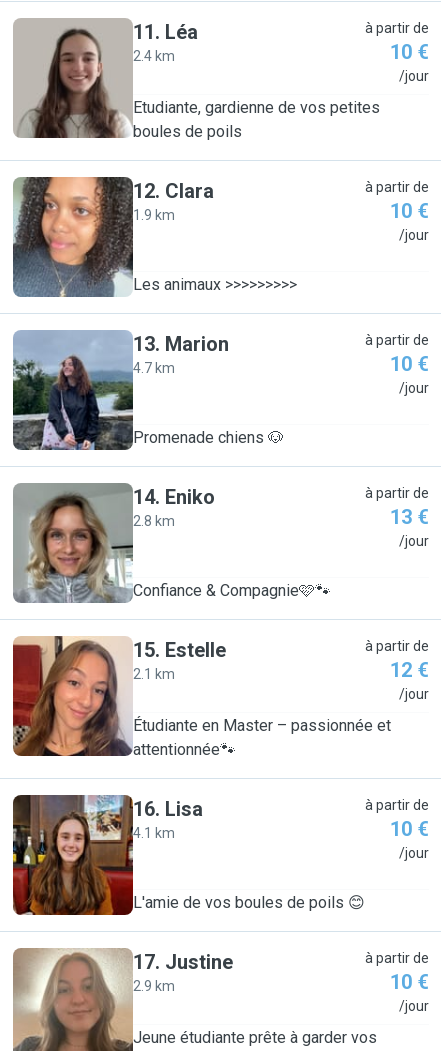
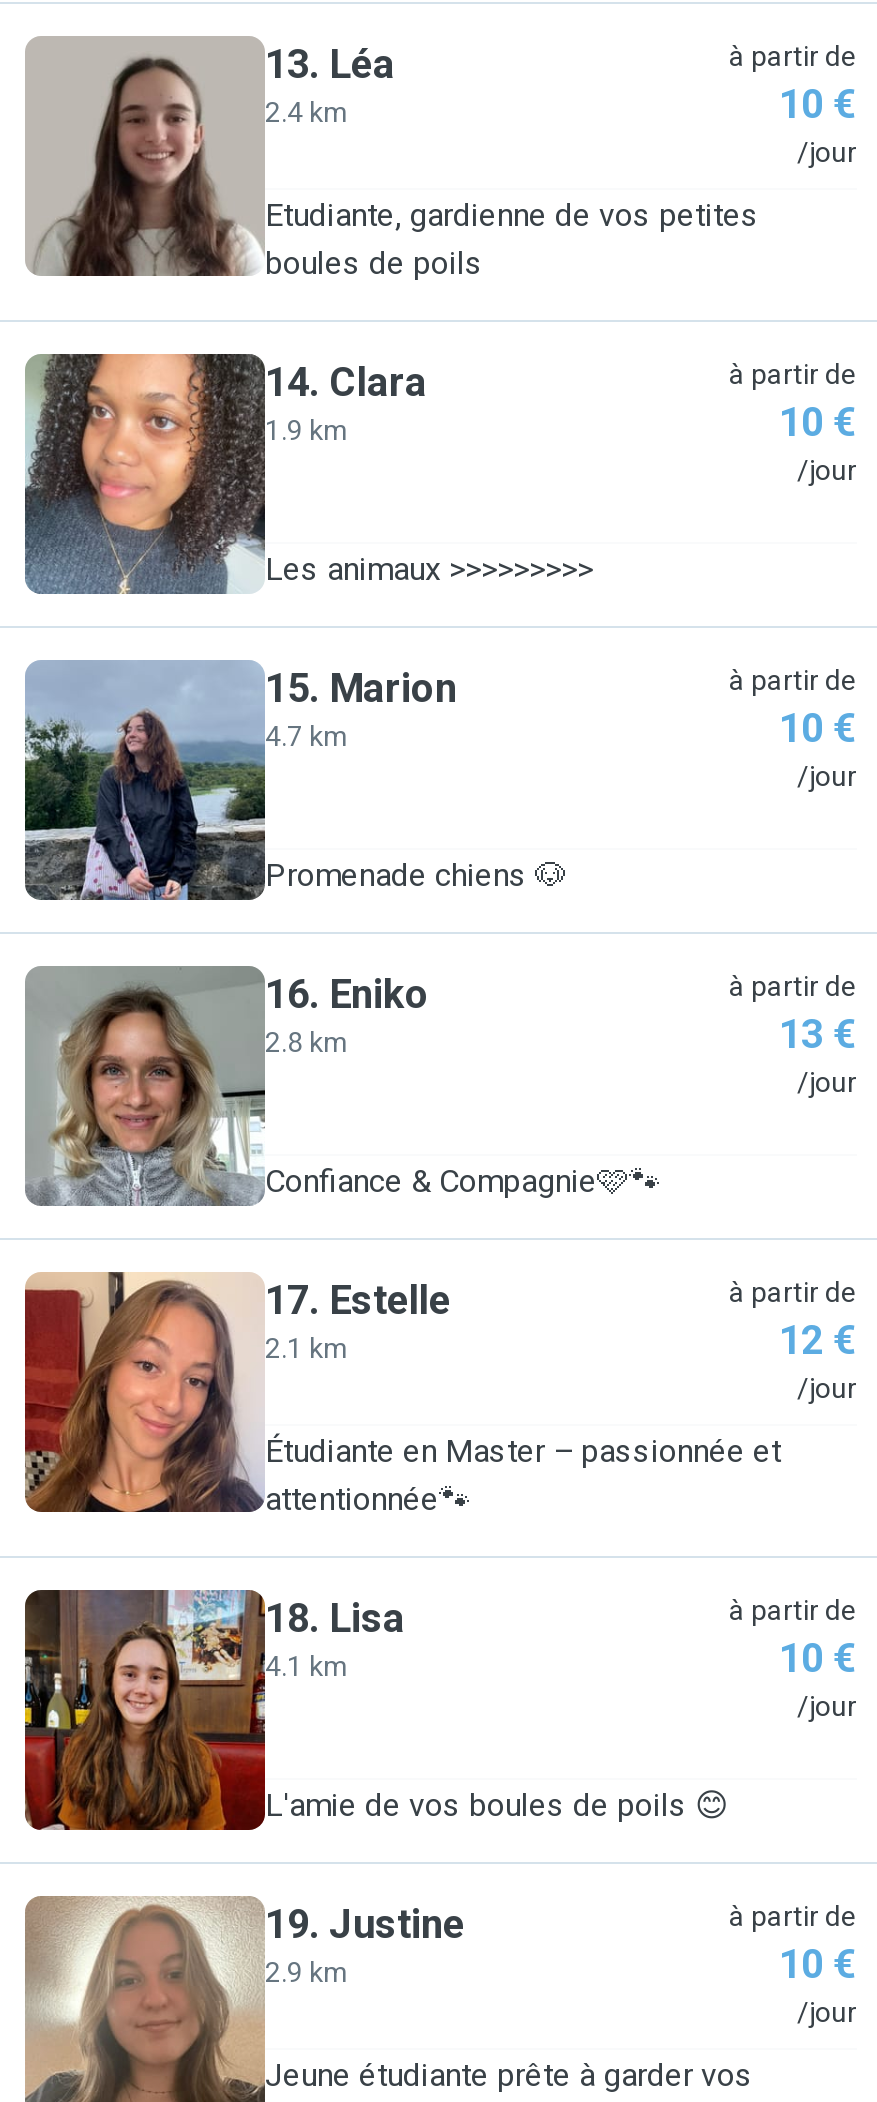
- 11. Léa
+ 13. Léa

- 12. Clara
+ 14. Clara

- 13. Marion
+ 15. Marion

- 14. Eniko
+ 16. Eniko

- 15. Estelle
+ 17. Estelle

- 16. Lisa
+ 18. Lisa

- 17. Justine
+ 19. Justine
